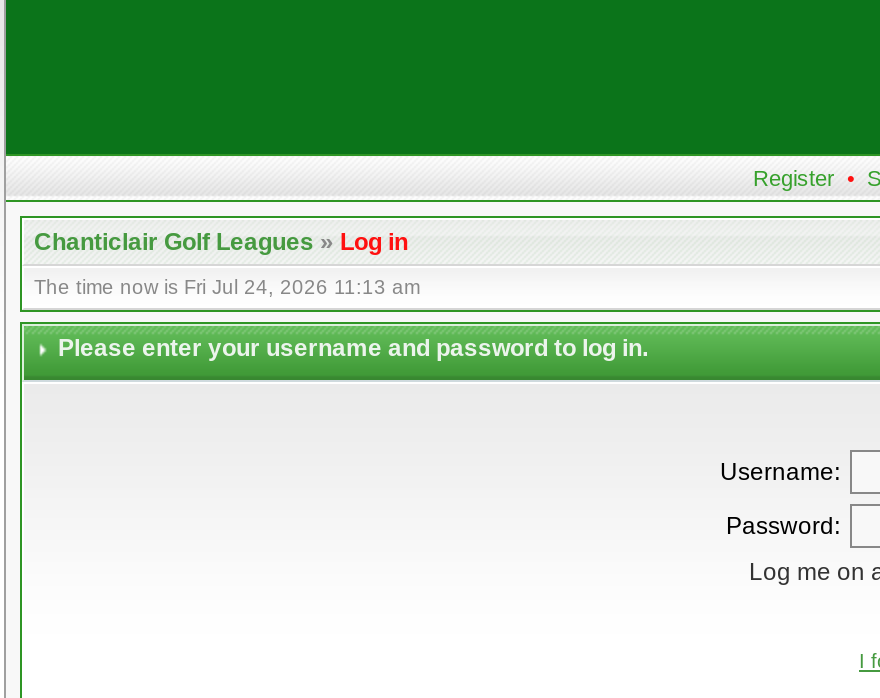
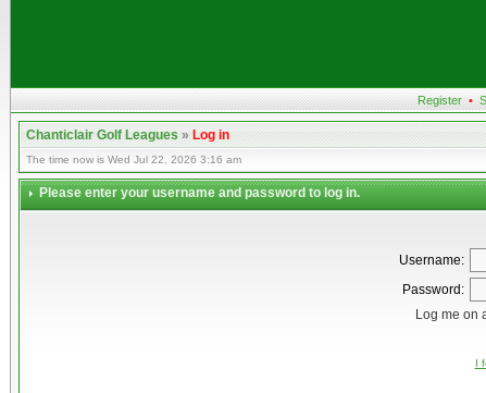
- The time now is Fri Jul 24, 2026 11:13 am
+ The time now is Wed Jul 22, 2026 3:16 am
